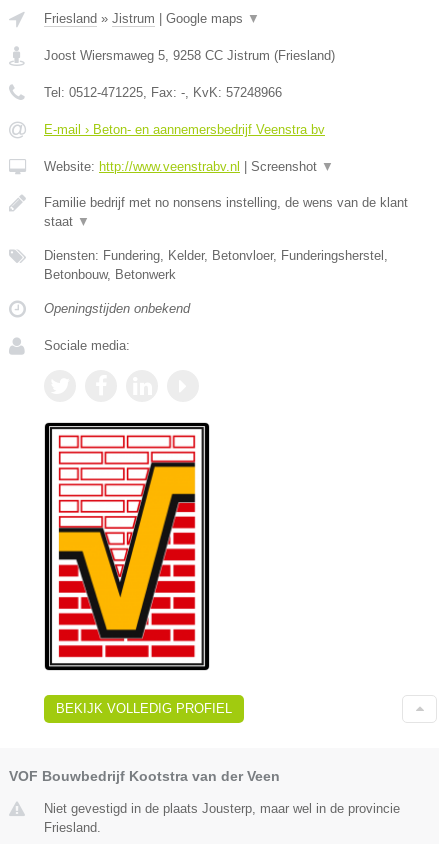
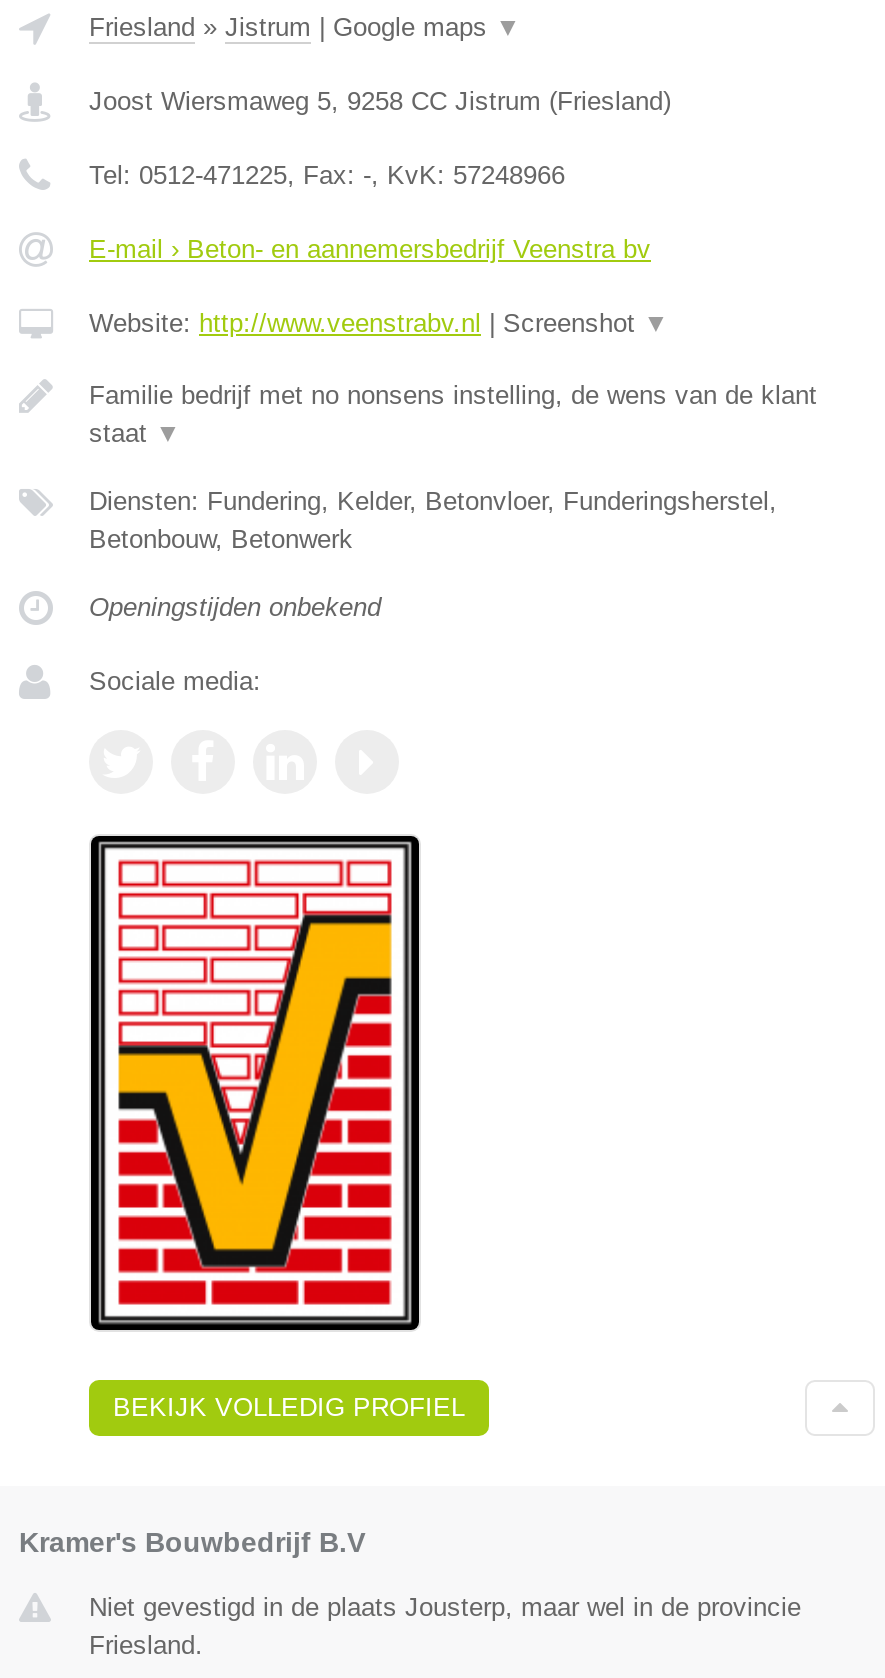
- VOF Bouwbedrijf Kootstra van der Veen
+ Kramer's Bouwbedrijf B.V
